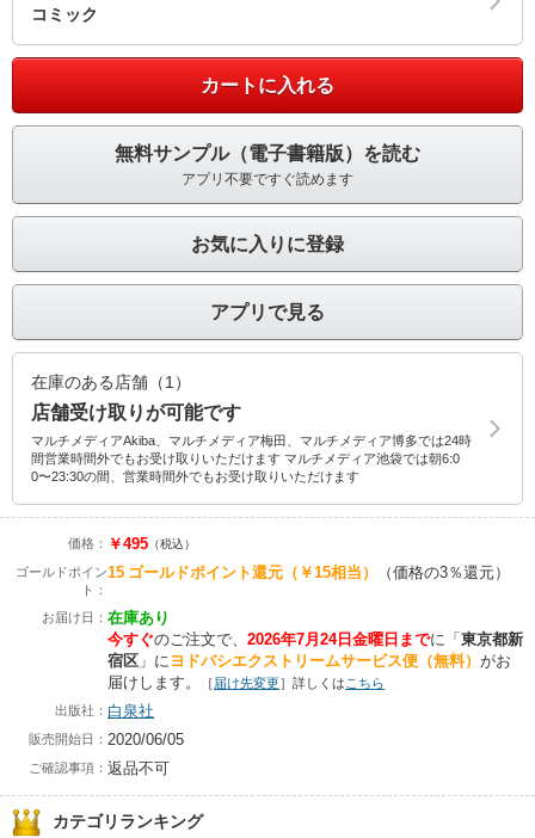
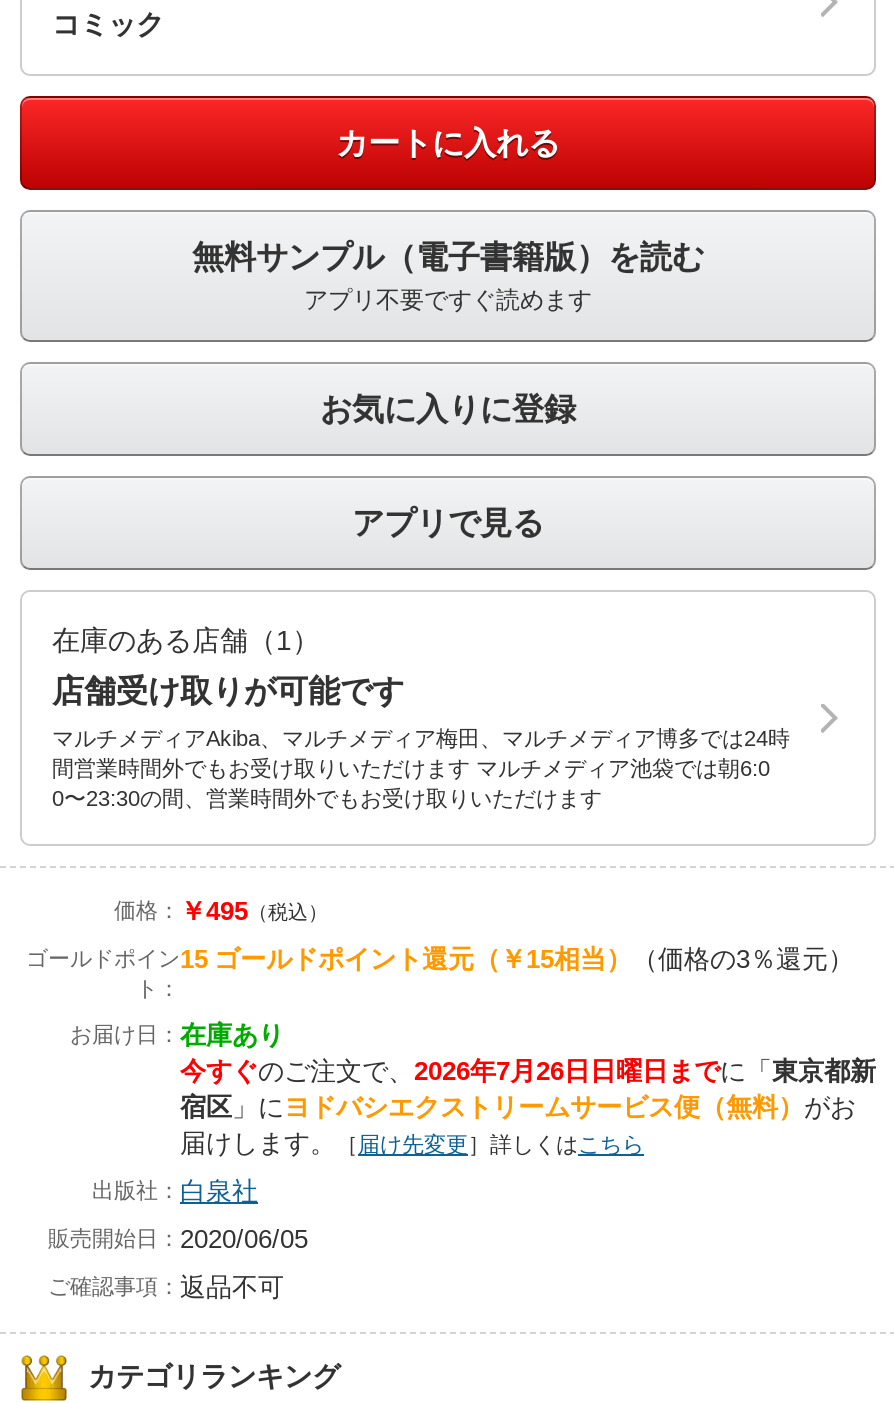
- 今すぐのご注文で、2026年7月24日金曜日までに「東京都新
+ 今すぐのご注文で、2026年7月26日日曜日までに「東京都新
